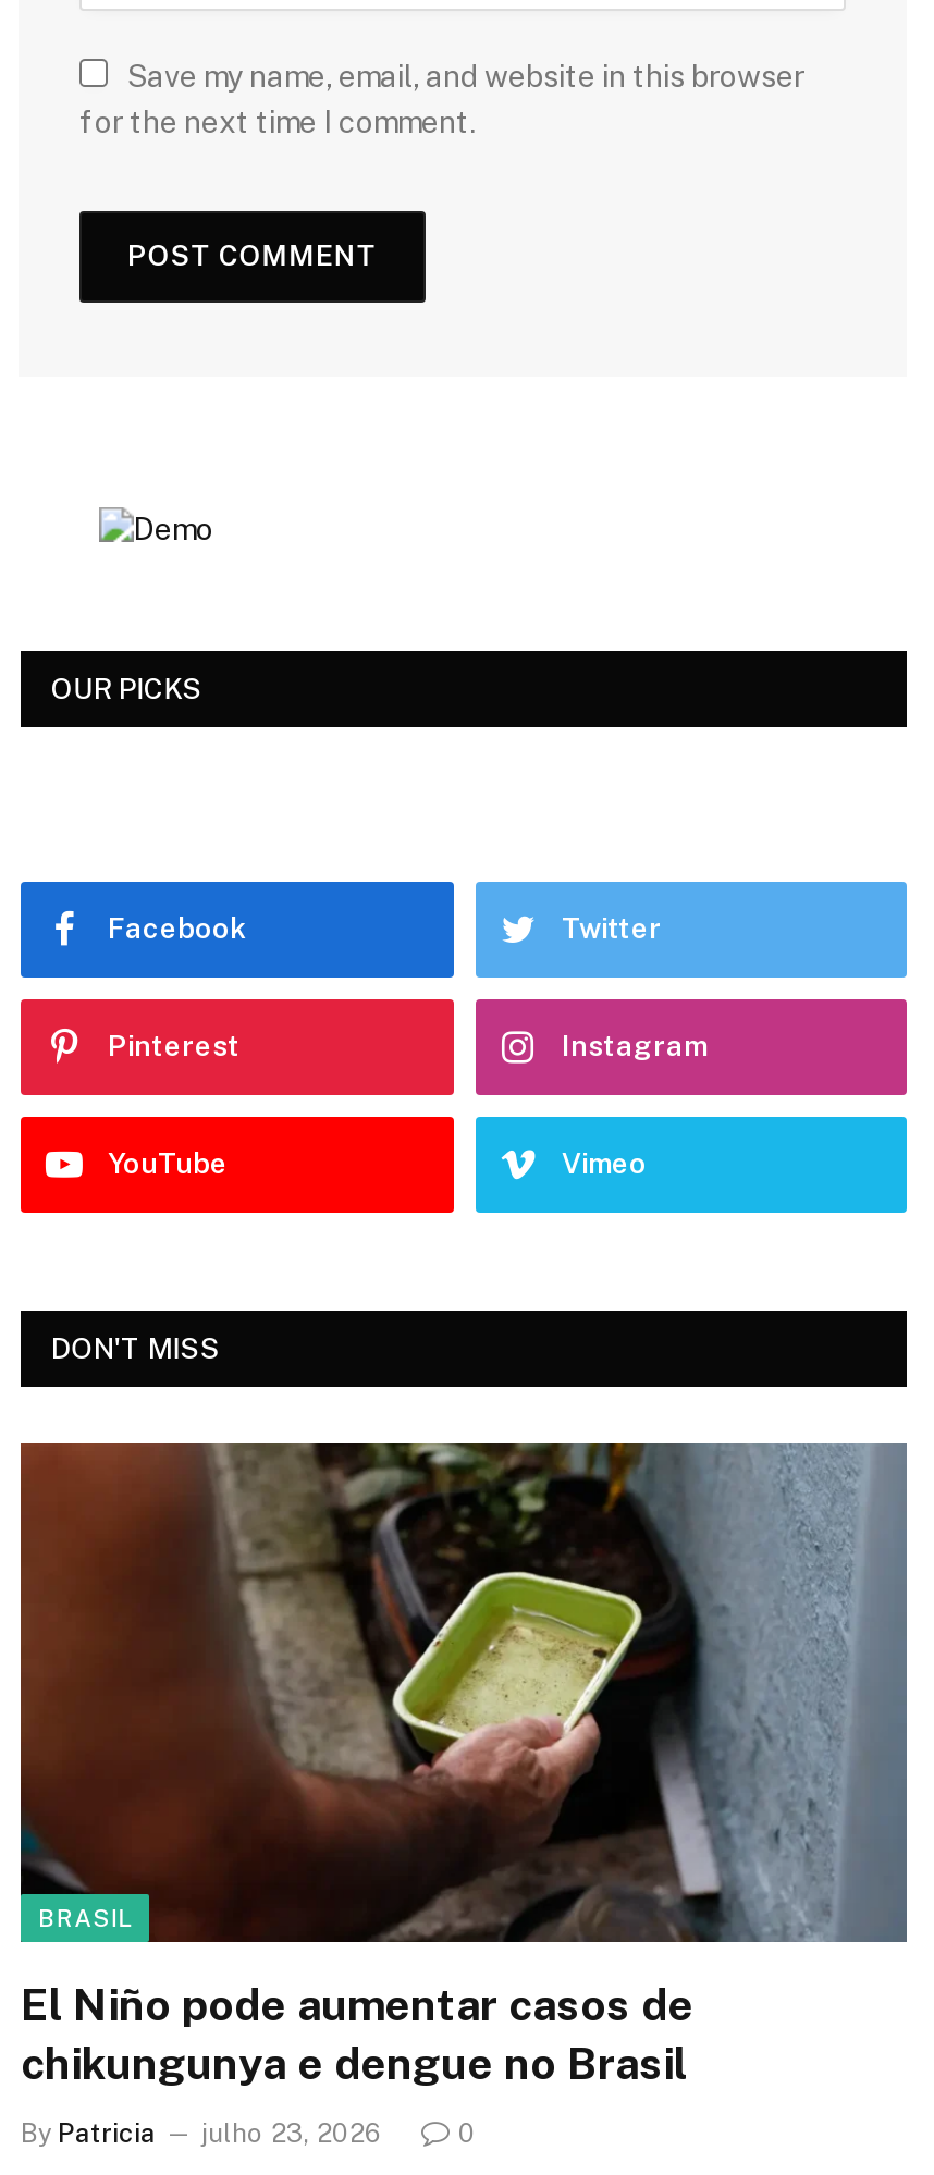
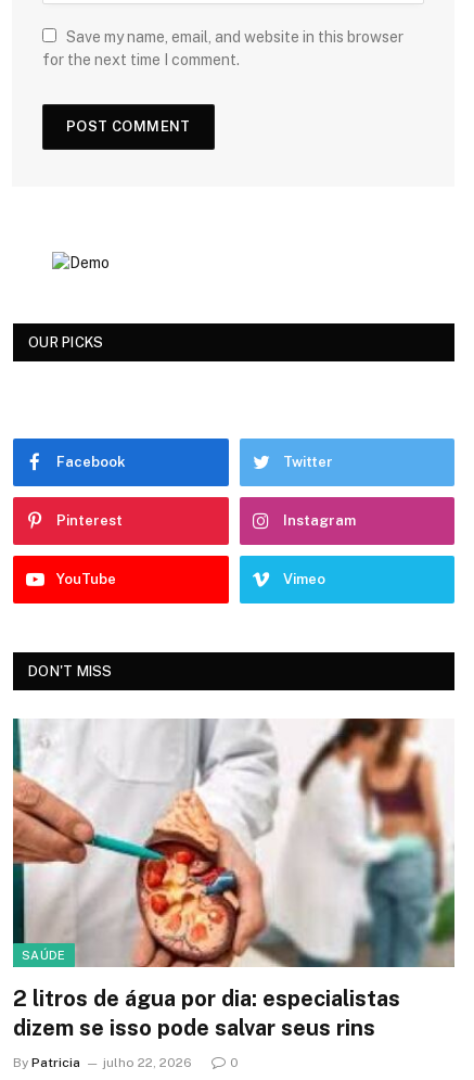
- [image]
- BRASIL
+ [image]
+ SAÚDE

- El Niño pode aumentar casos de
- chikungunya e dengue no Brasil
+ 2 litros de água por dia: especialistas
+ dizem se isso pode salvar seus rins

- By Patricia julho 23, 2026
+ By Patricia julho 22, 2026
